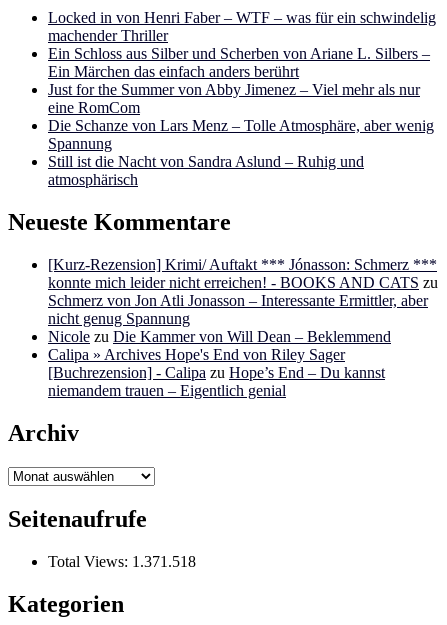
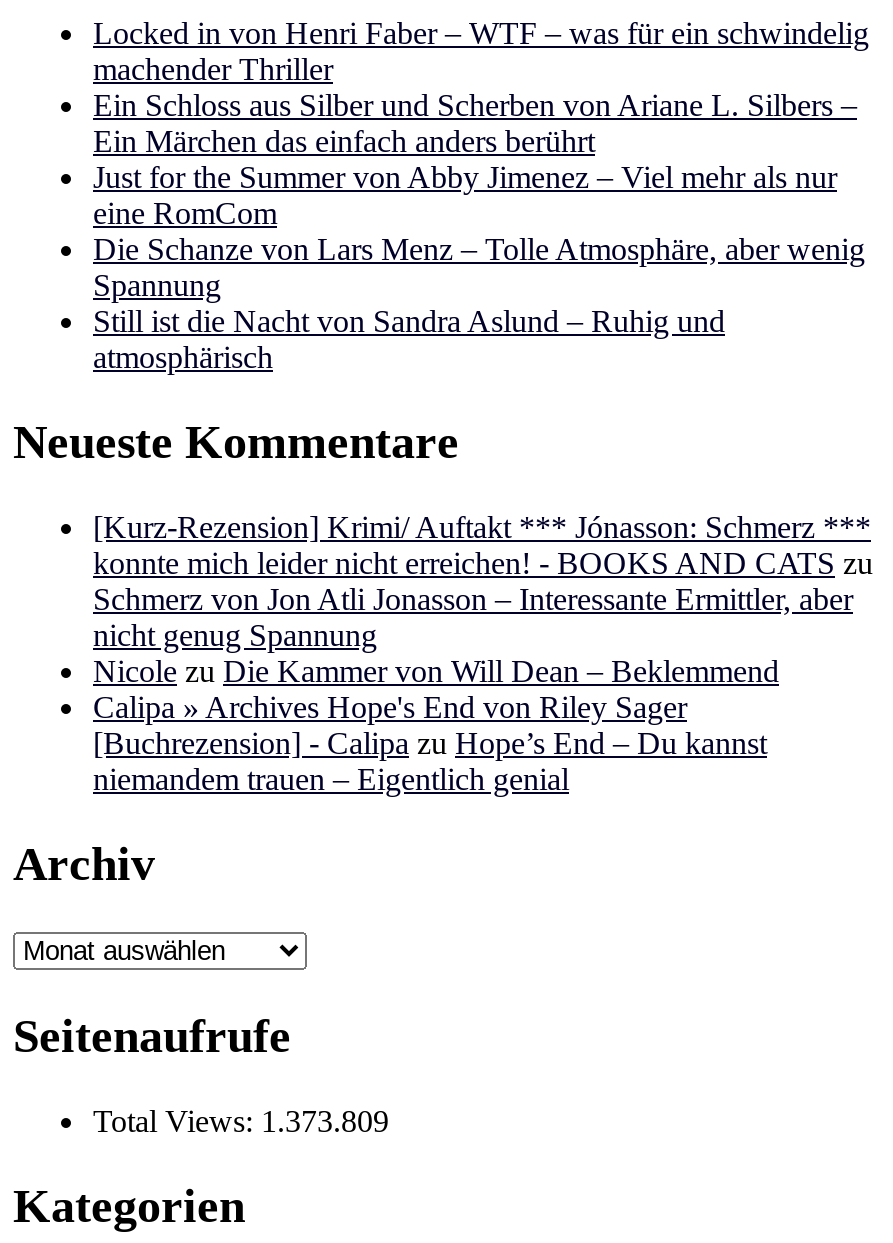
- Total Views: 1.371.518
+ Total Views: 1.373.809
